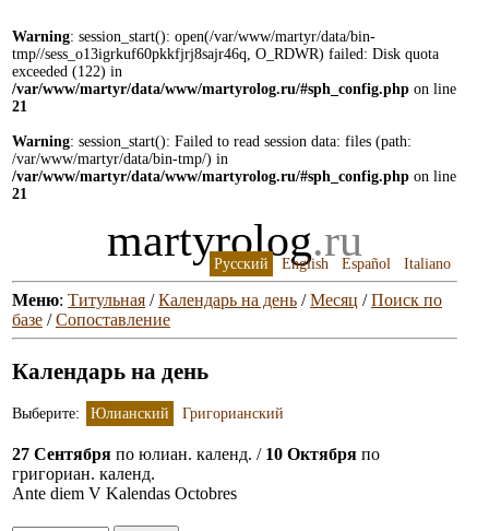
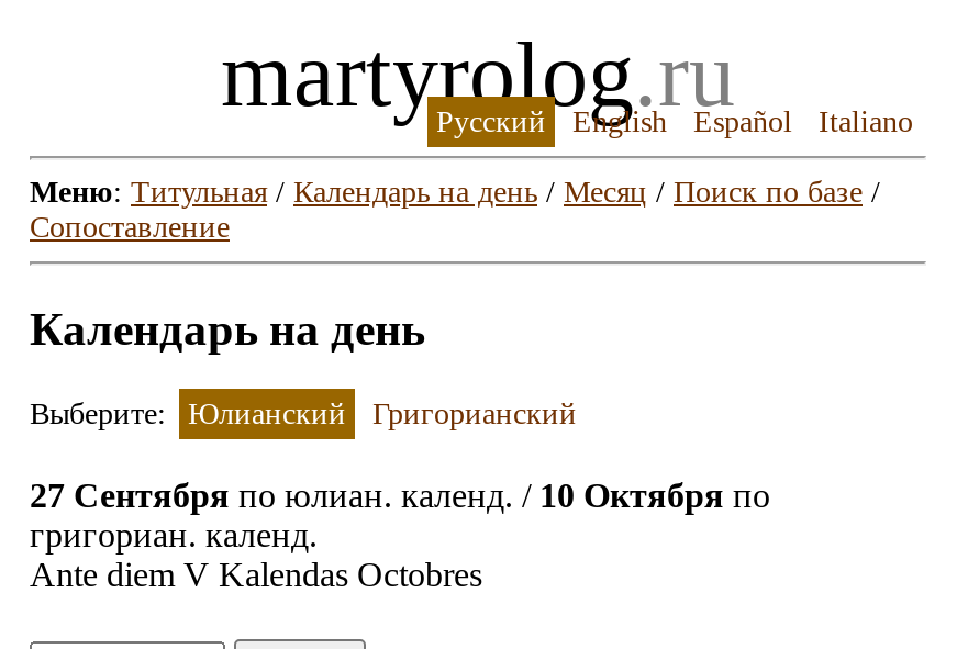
- Warning: session_start(): open(/var/www/martyr/data/bin-
- tmp//sess_o13igrkuf60pkkfjrj8sajr46q, O_RDWR) failed: Disk quota
- exceeded (122) in
- /var/www/martyr/data/www/martyrolog.ru/#sph_config.php on line
- 21
- Warning: session_start(): Failed to read session data: files (path:
- /var/www/martyr/data/bin-tmp/) in
- /var/www/martyr/data/www/martyrolog.ru/#sph_config.php on line
- 21
